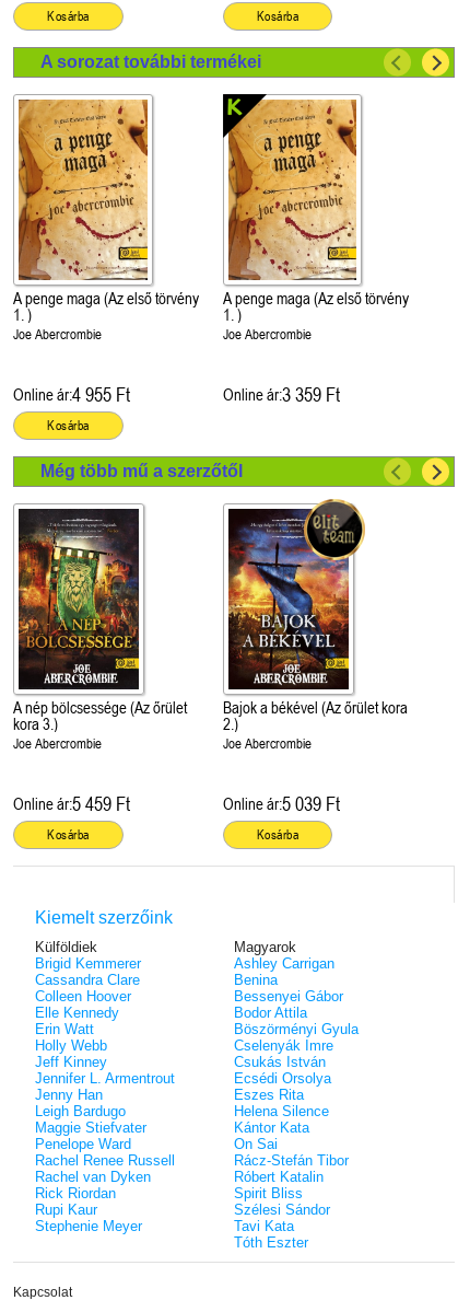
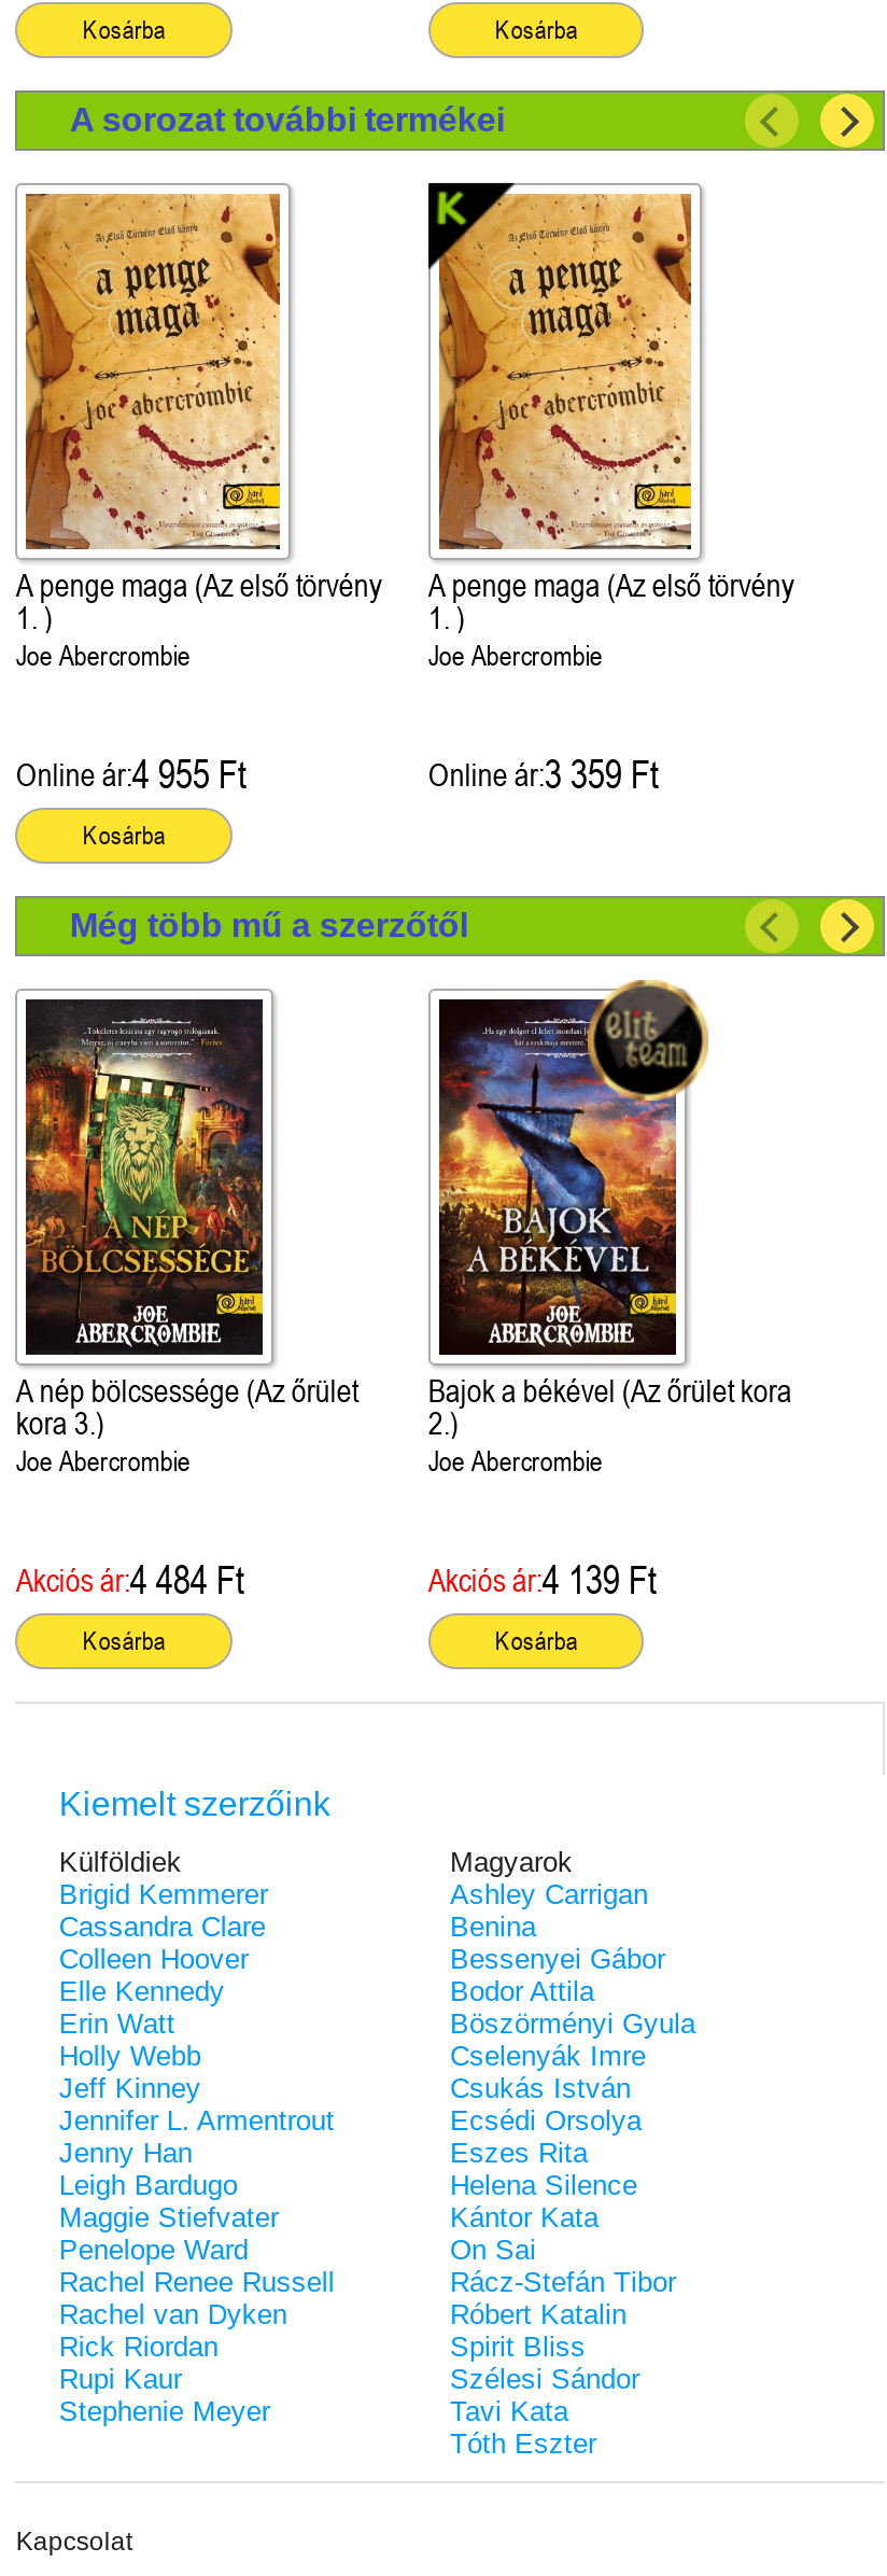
- Online ár:5 459 Ft
+ Akciós ár:4 484 Ft

- Online ár:5 039 Ft
+ Akciós ár:4 139 Ft
